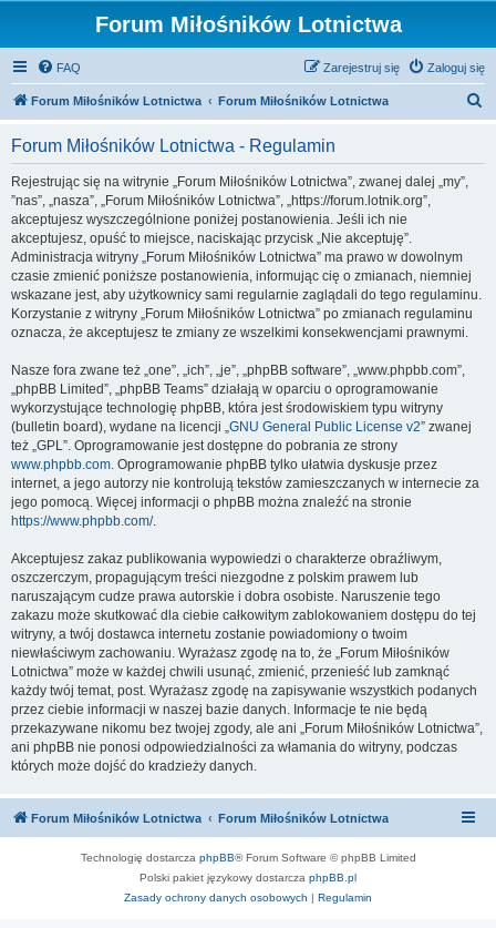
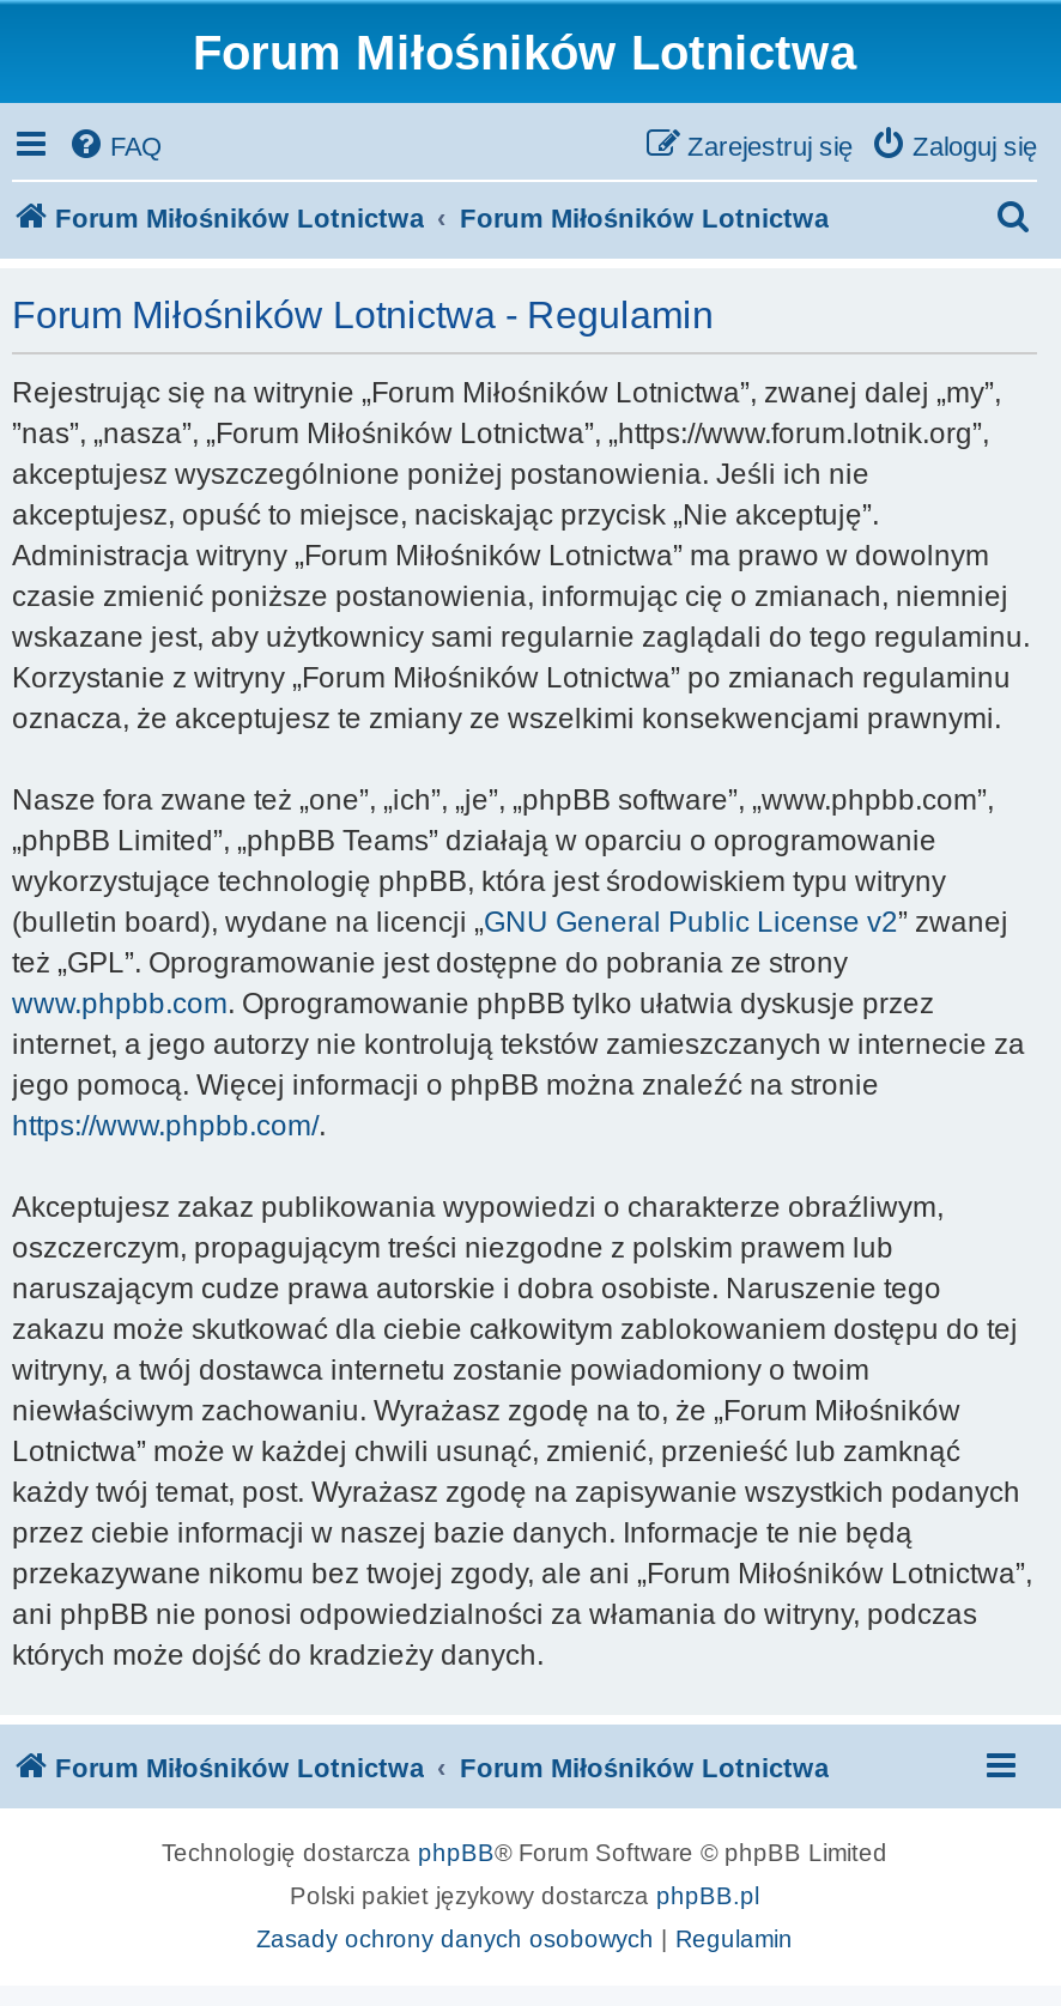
- ”nas”, „nasza”, „Forum Miłośników Lotnictwa”, „https://forum.lotnik.org”,
+ ”nas”, „nasza”, „Forum Miłośników Lotnictwa”, „https://www.forum.lotnik.org”,
